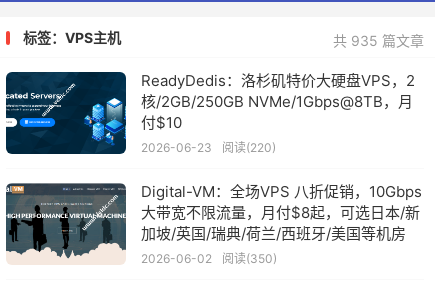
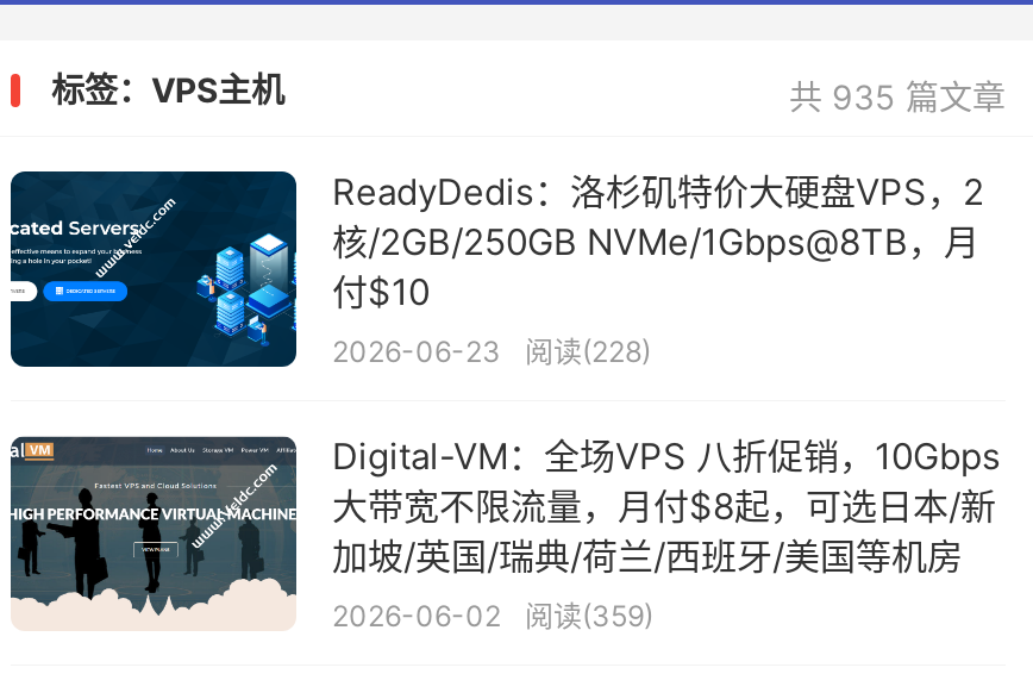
- 2026-06-23 阅读(220)
+ 2026-06-23 阅读(228)

- 2026-06-02 阅读(350)
+ 2026-06-02 阅读(359)
